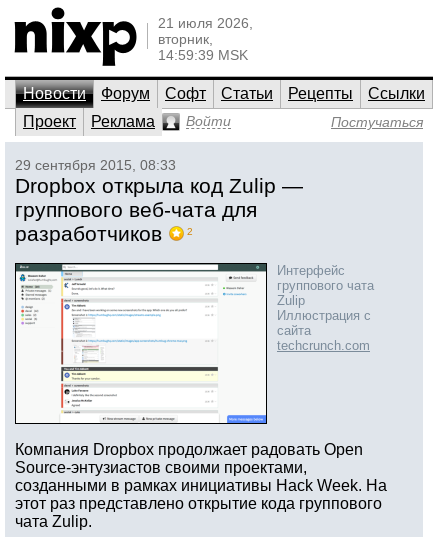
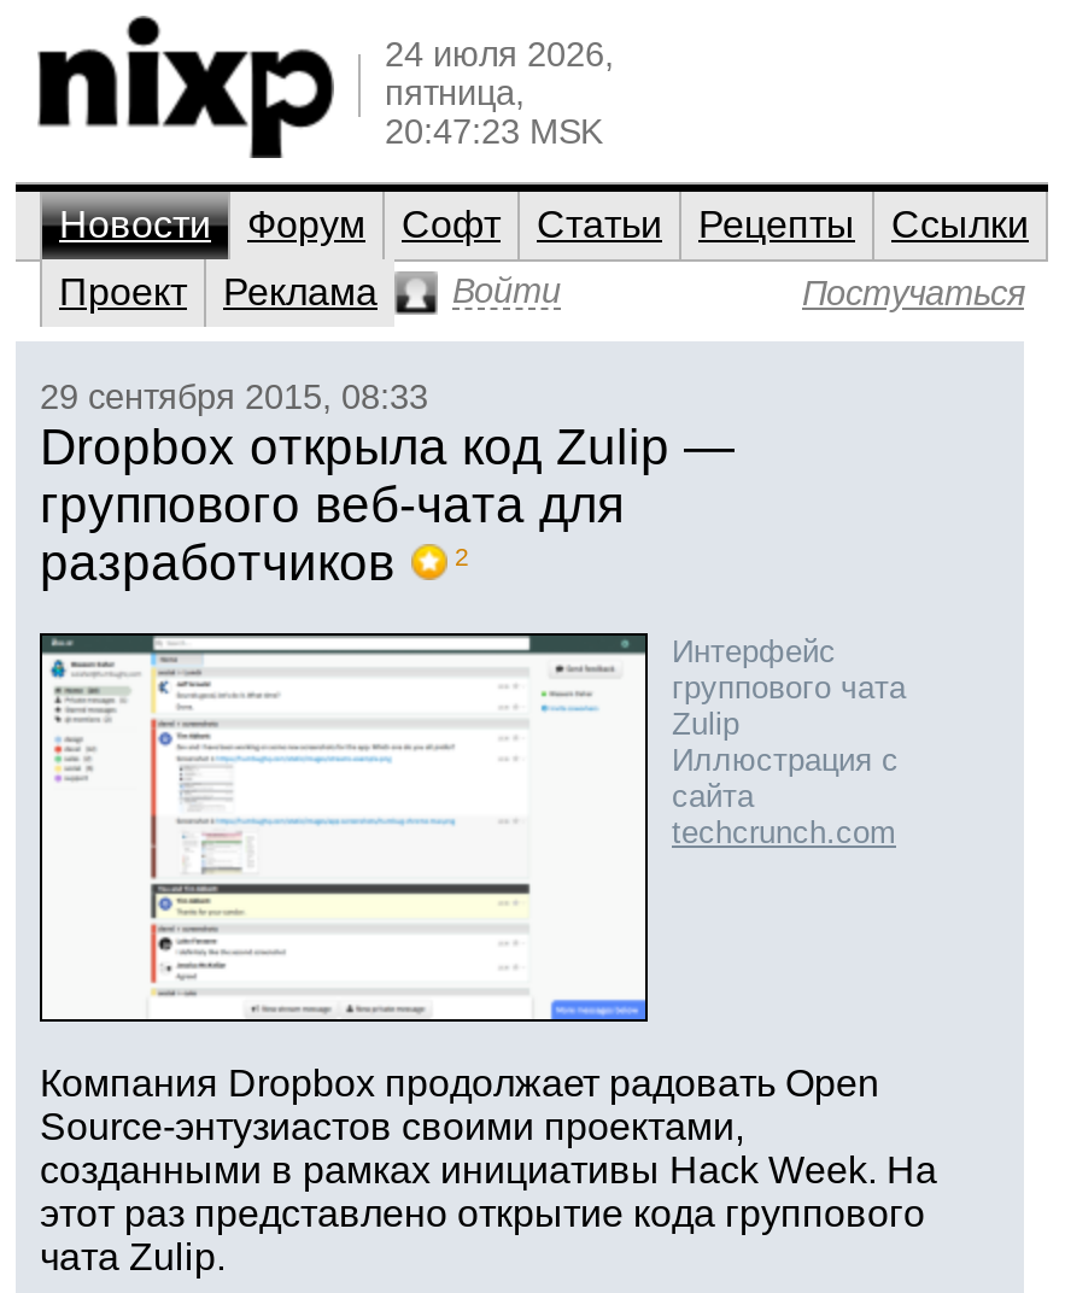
- 21 июля 2026,
- вторник,
- 14:59:39 MSK
+ 24 июля 2026,
+ пятница,
+ 20:47:23 MSK
